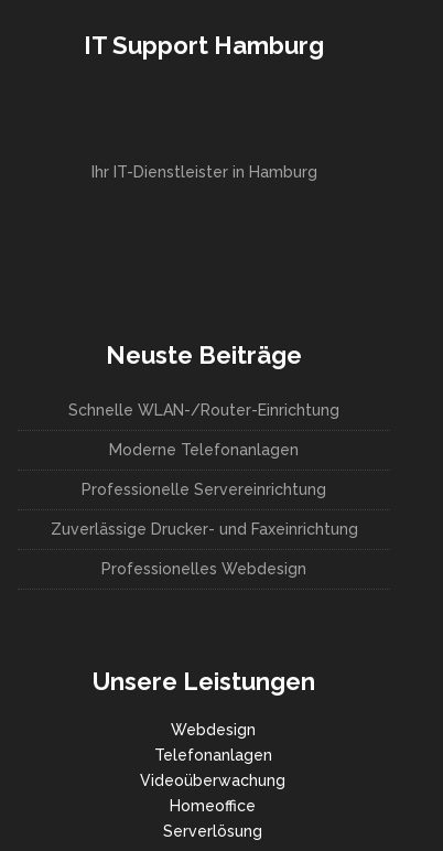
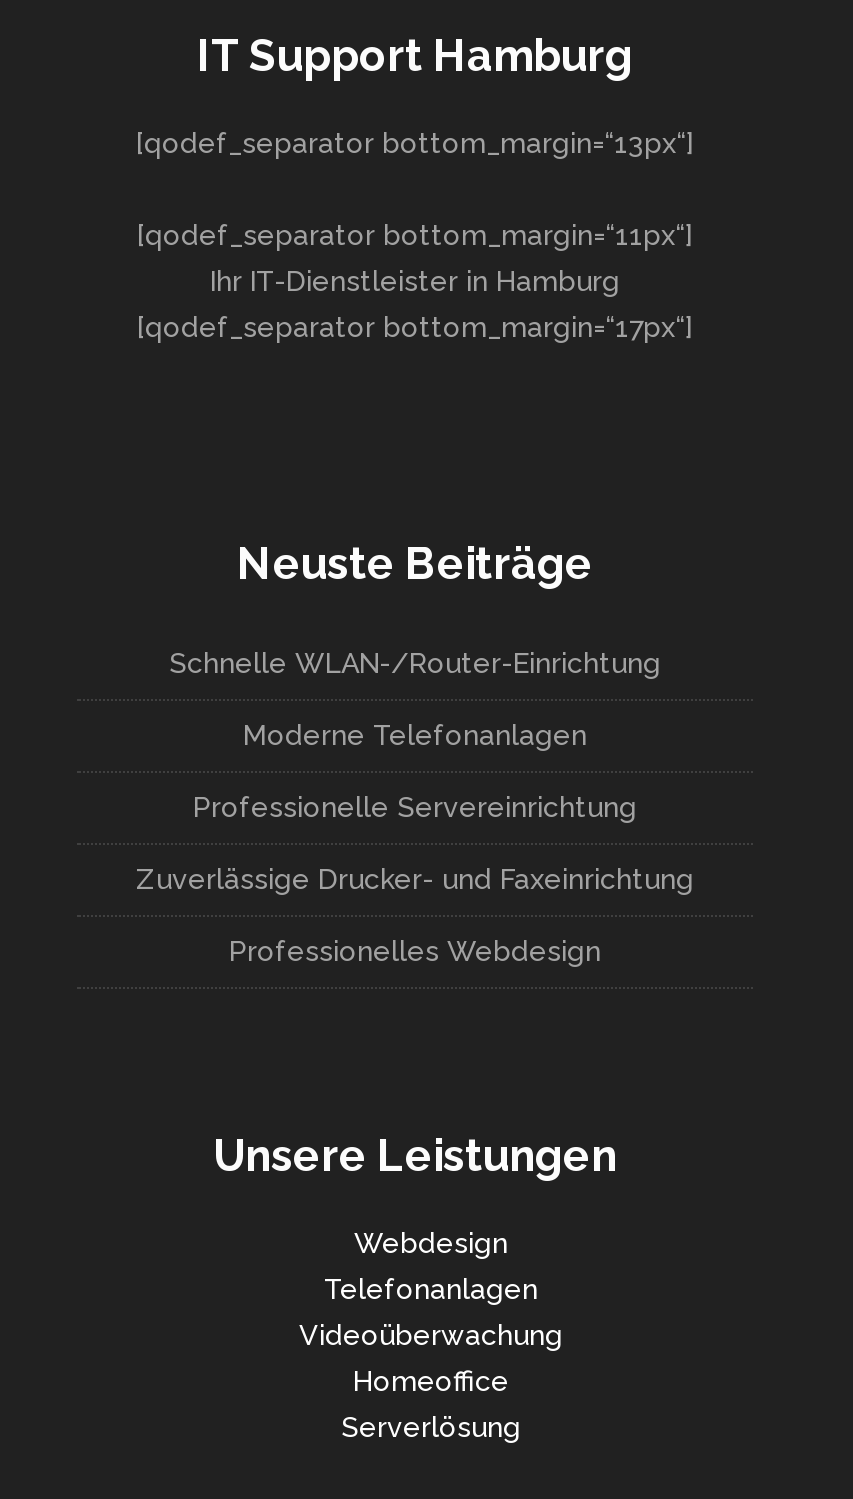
+ [qodef_separator bottom_margin=“13px“]
+ [qodef_separator bottom_margin=“11px“]

+ [qodef_separator bottom_margin=“17px“]
